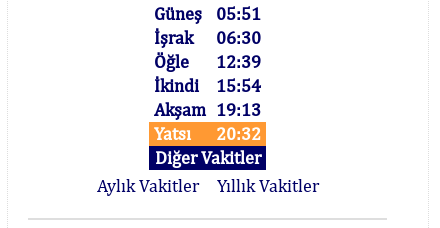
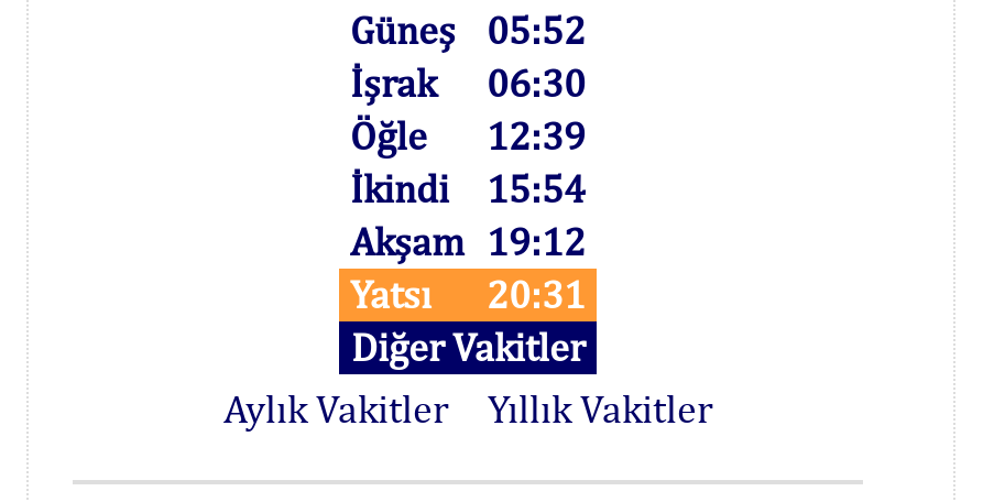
- Güneş 05:51
+ Güneş 05:52

- Akşam 19:13
+ Akşam 19:12

- Yatsı 20:32
+ Yatsı 20:31
